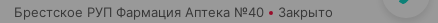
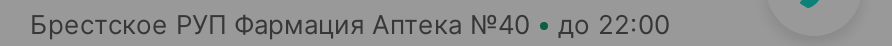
- Закрыто
+ до 22:00
